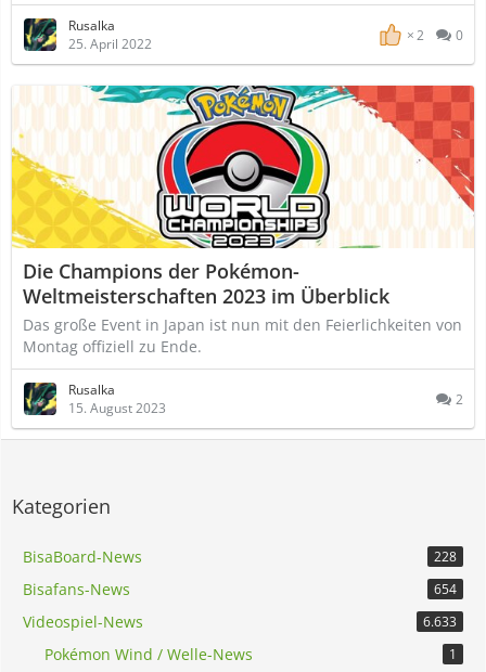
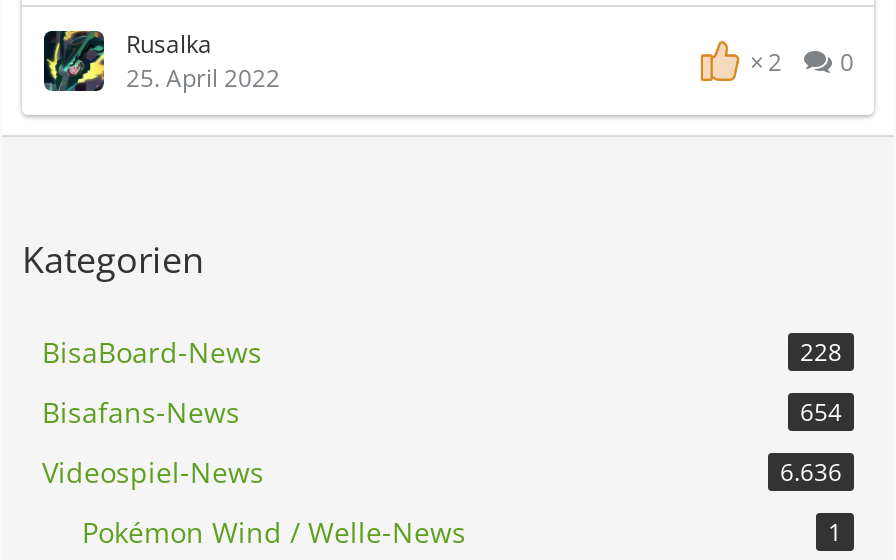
- [image]
- Die Champions der Pokémon-
- Weltmeisterschaften 2023 im Überblick
- Das große Event in Japan ist nun mit den Feierlichkeiten von
- Montag offiziell zu Ende.
- Rusalka
- 15. August 2023
- 2

- 6.633
+ 6.636
